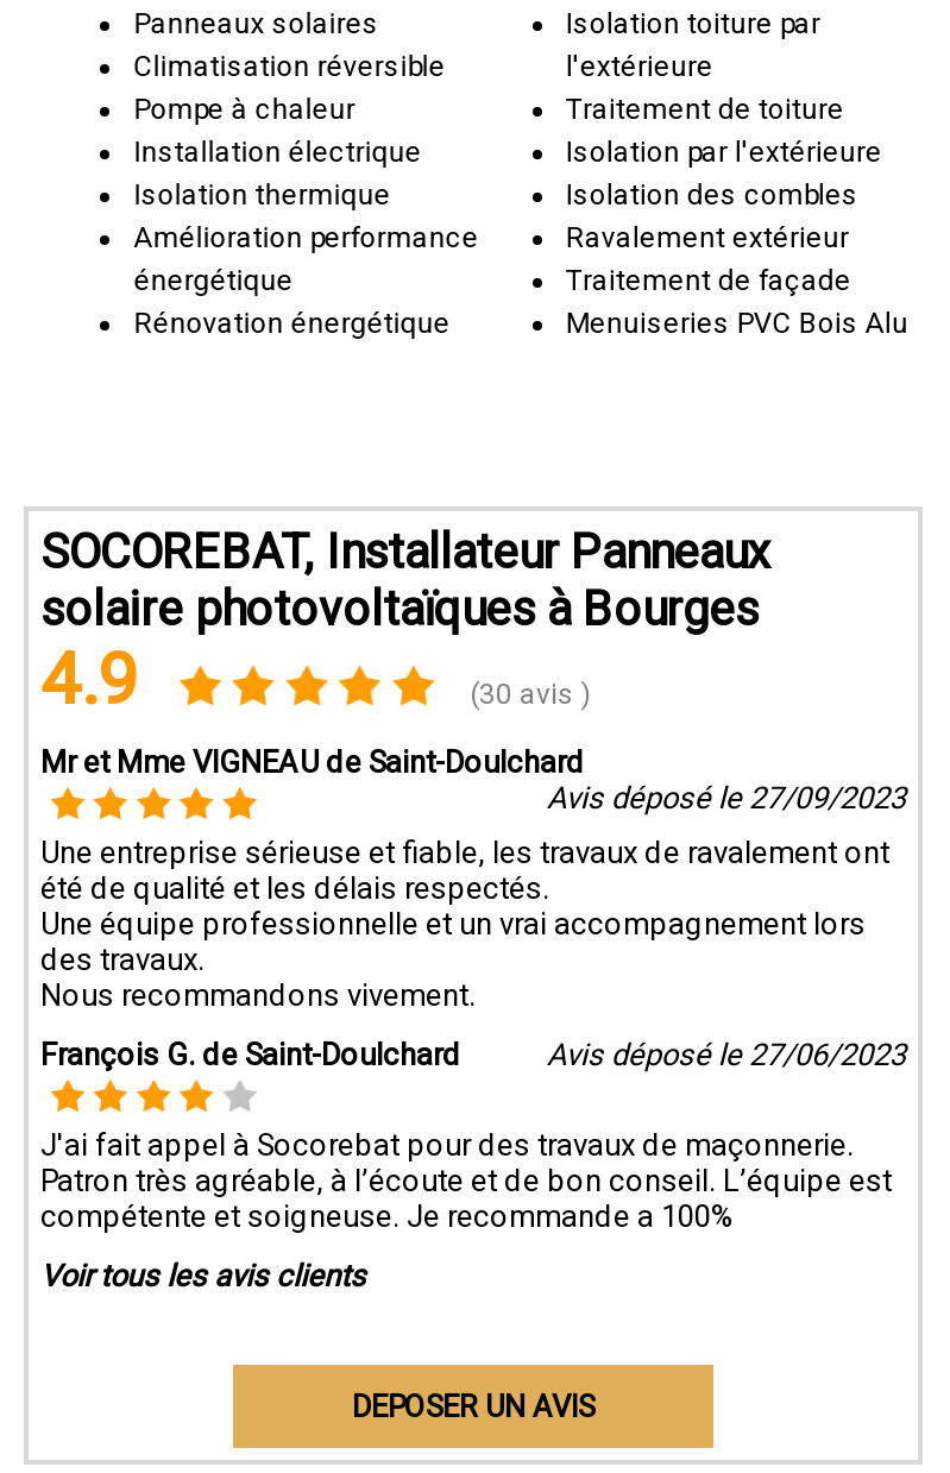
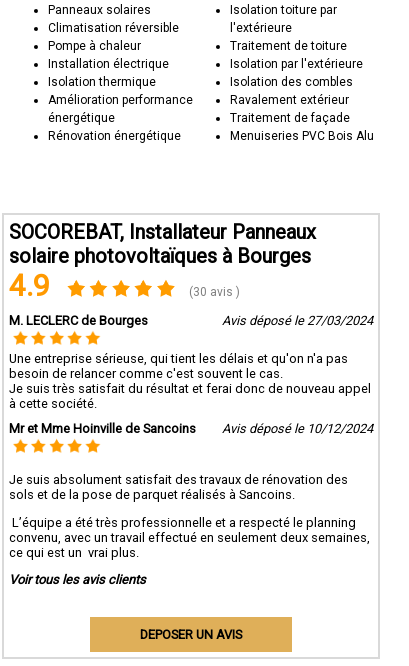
- Mr et Mme VIGNEAU de Saint-Doulchard
- Avis déposé le 27/09/2023
- Une entreprise sérieuse et fiable, les travaux de ravalement ont
- été de qualité et les délais respectés.
- Une équipe professionnelle et un vrai accompagnement lors
- des travaux.
- Nous recommandons vivement.
- François G. de Saint-Doulchard
- Avis déposé le 27/06/2023
- J'ai fait appel à Socorebat pour des travaux de maçonnerie.
- Patron très agréable, à l’écoute et de bon conseil. L’équipe est
- compétente et soigneuse. Je recommande a 100%
+ M. LECLERC de Bourges
+ Avis déposé le 27/03/2024
+ Une entreprise sérieuse, qui tient les délais et qu'on n'a pas
+ besoin de relancer comme c'est souvent le cas.
+ Je suis très satisfait du résultat et ferai donc de nouveau appel
+ à cette société.
+ Mr et Mme Hoinville de Sancoins
+ Avis déposé le 10/12/2024
+ Je suis absolument satisfait des travaux de rénovation des
+ sols et de la pose de parquet réalisés à Sancoins.
+ L’équipe a été très professionnelle et a respecté le planning
+ convenu, avec un travail effectué en seulement deux semaines,
+ ce qui est un vrai plus.
